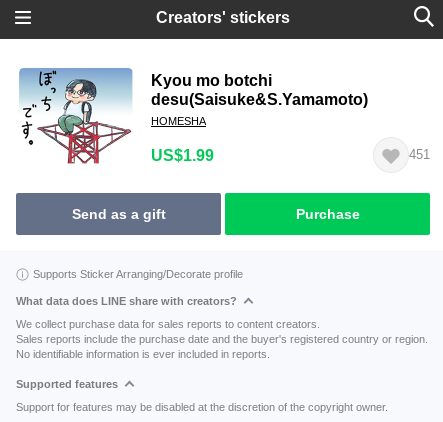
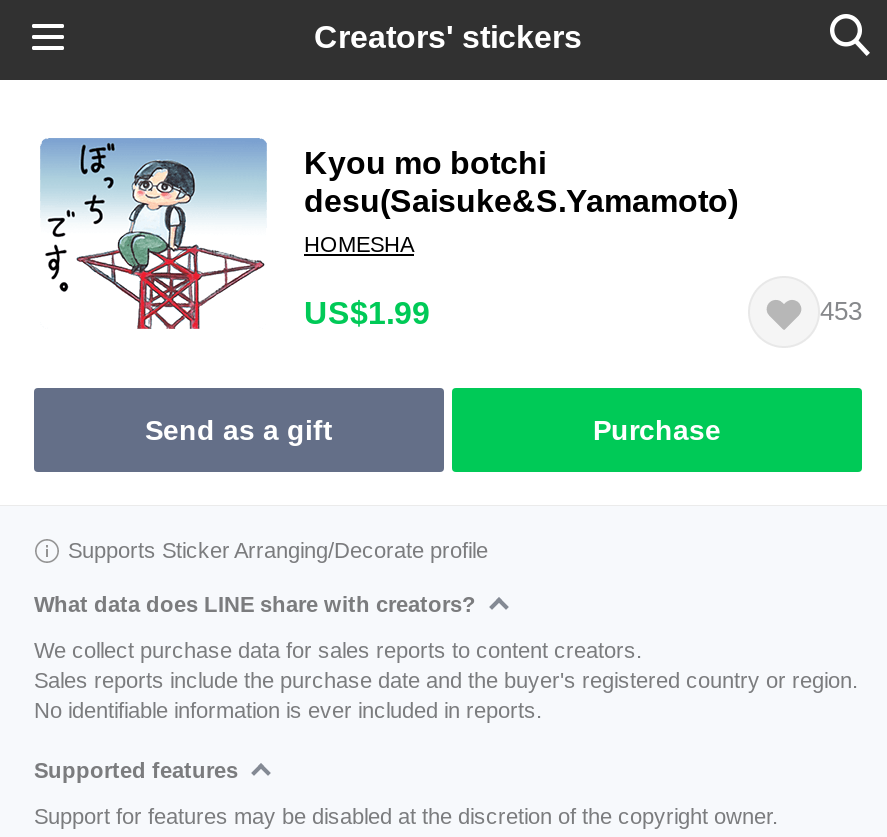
- 451
+ 453
